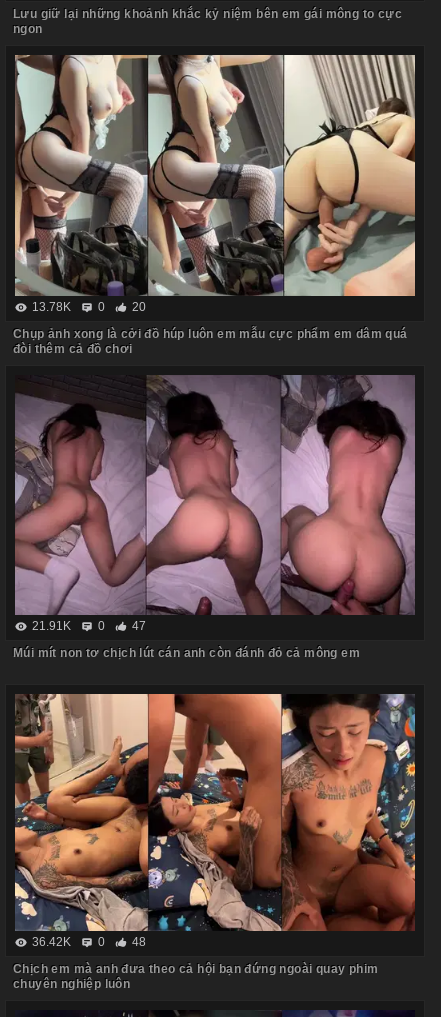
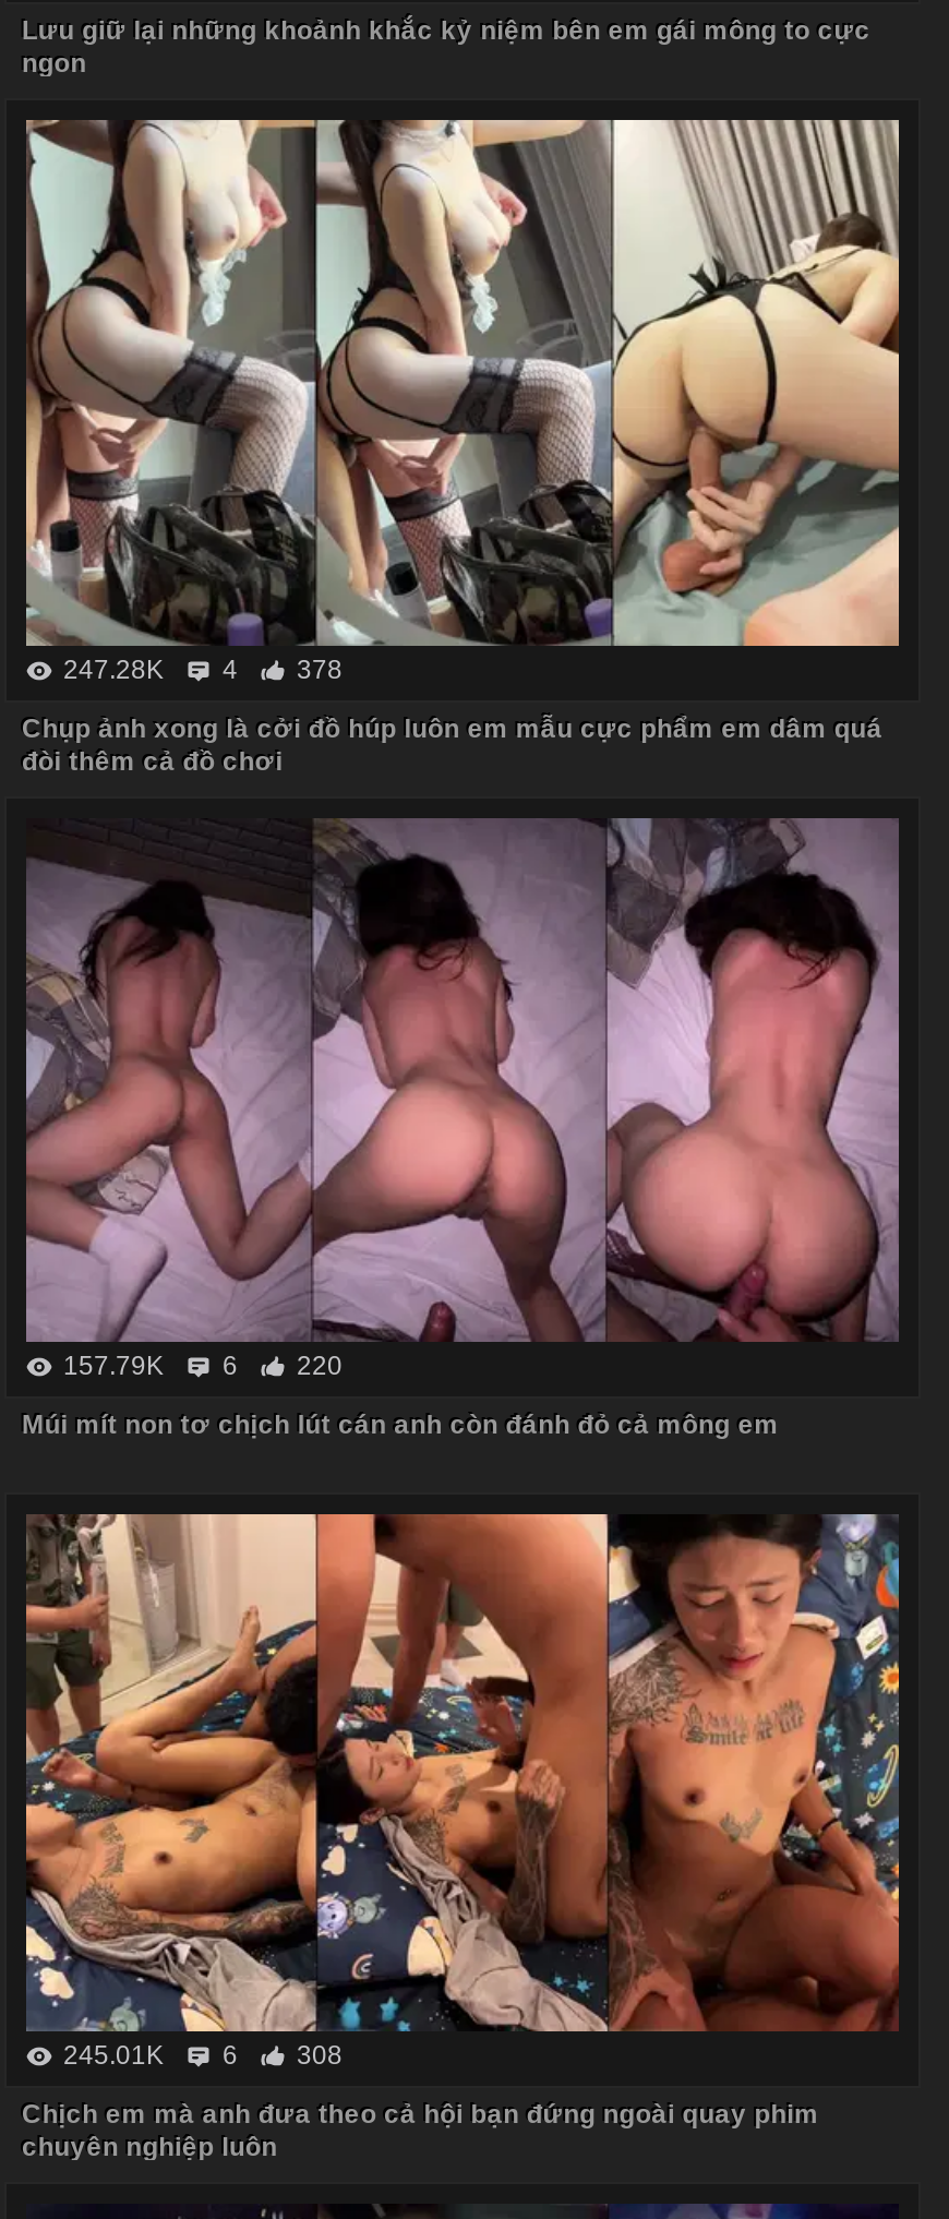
- 13.78K
- 0
- 20
+ 247.28K
+ 4
+ 378

- 21.91K
- 0
- 47
+ 157.79K
+ 6
+ 220

- 36.42K
- 0
- 48
+ 245.01K
+ 6
+ 308
